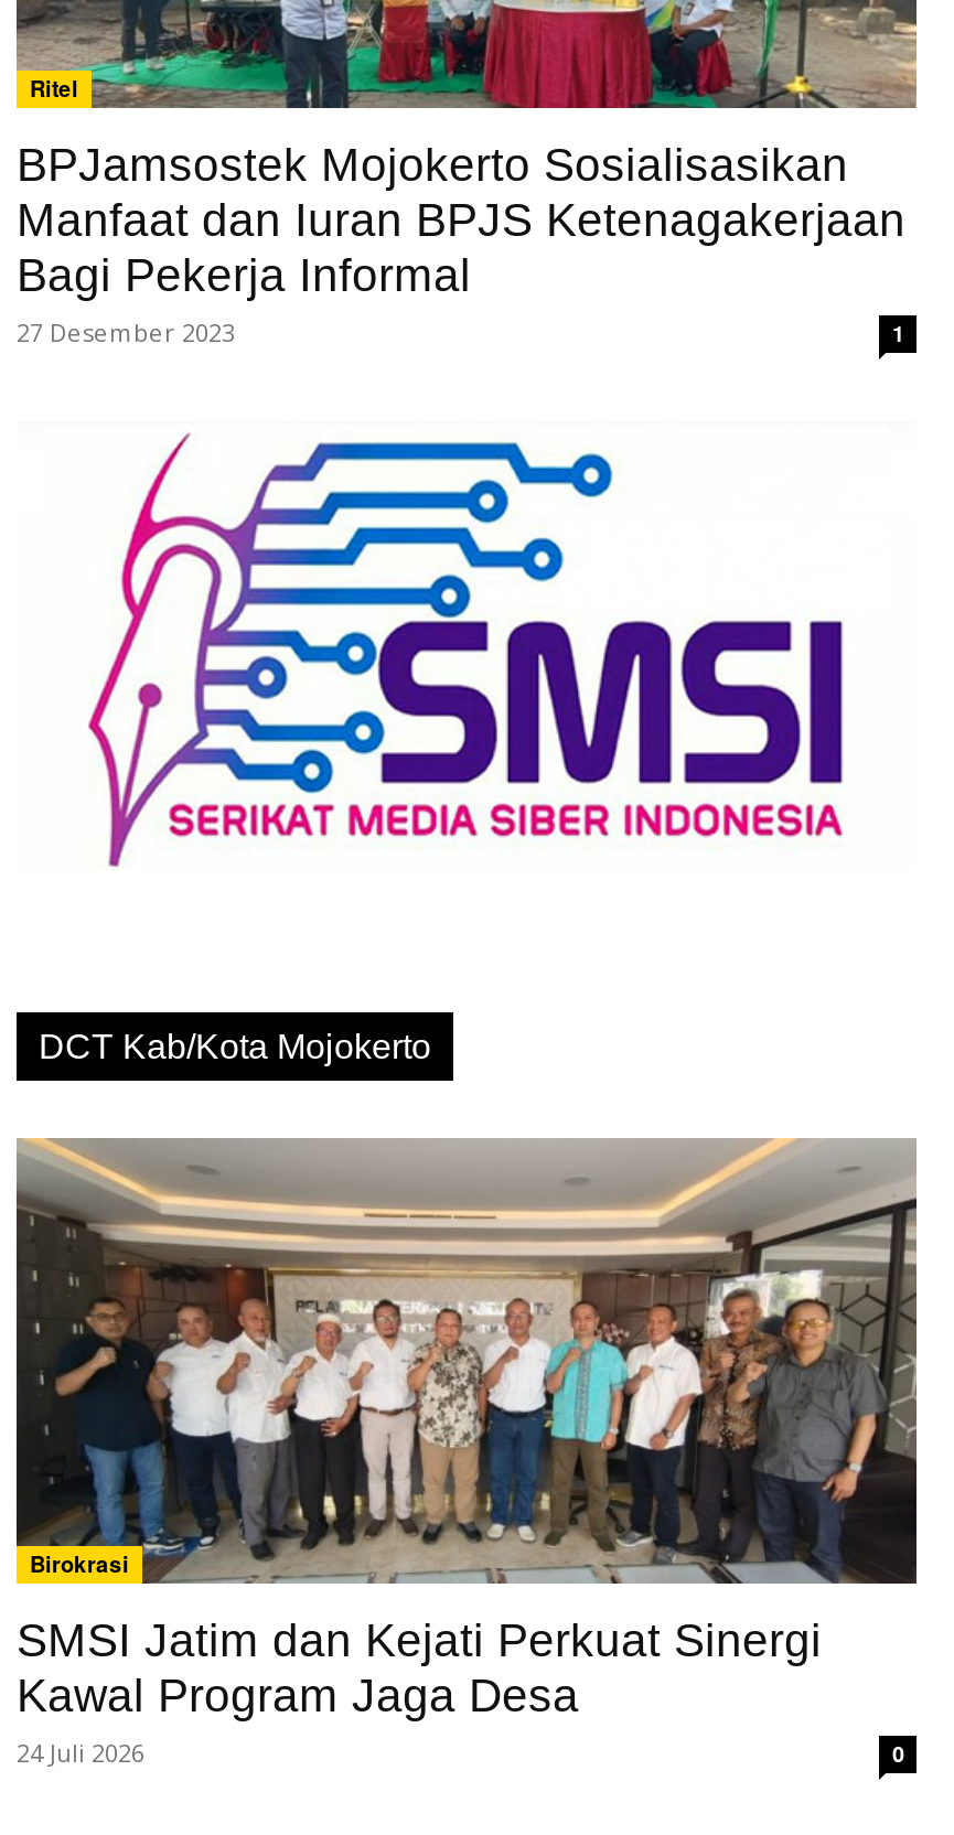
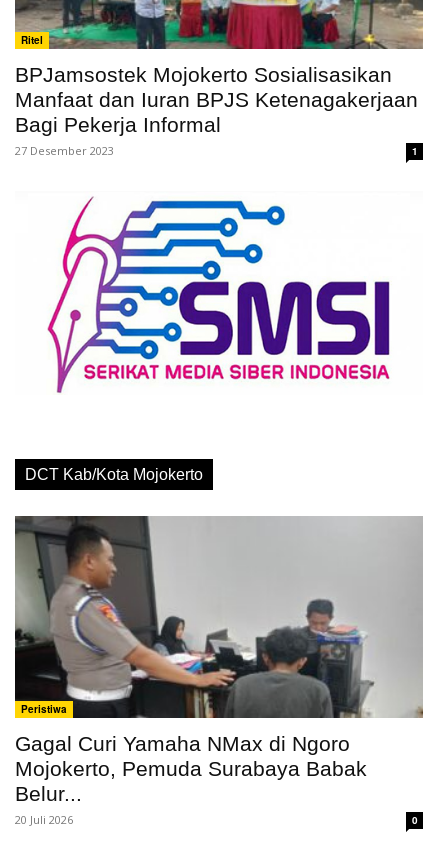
- [image]
- Birokrasi
+ [image]
+ Peristiwa

- SMSI Jatim dan Kejati Perkuat Sinergi
- Kawal Program Jaga Desa
- 24 Juli 2026
+ Gagal Curi Yamaha NMax di Ngoro
+ Mojokerto, Pemuda Surabaya Babak
+ Belur...
+ 20 Juli 2026
